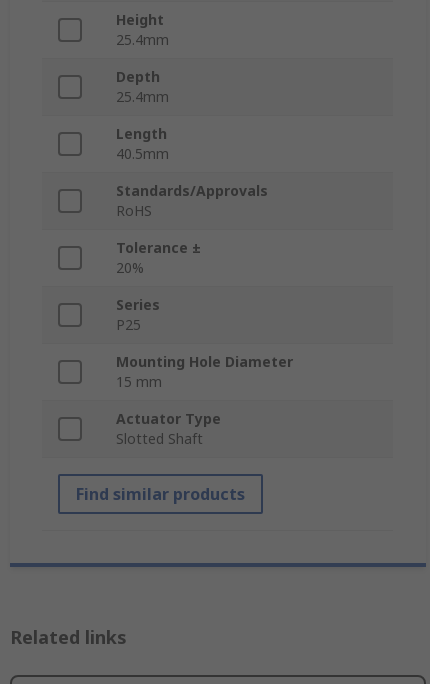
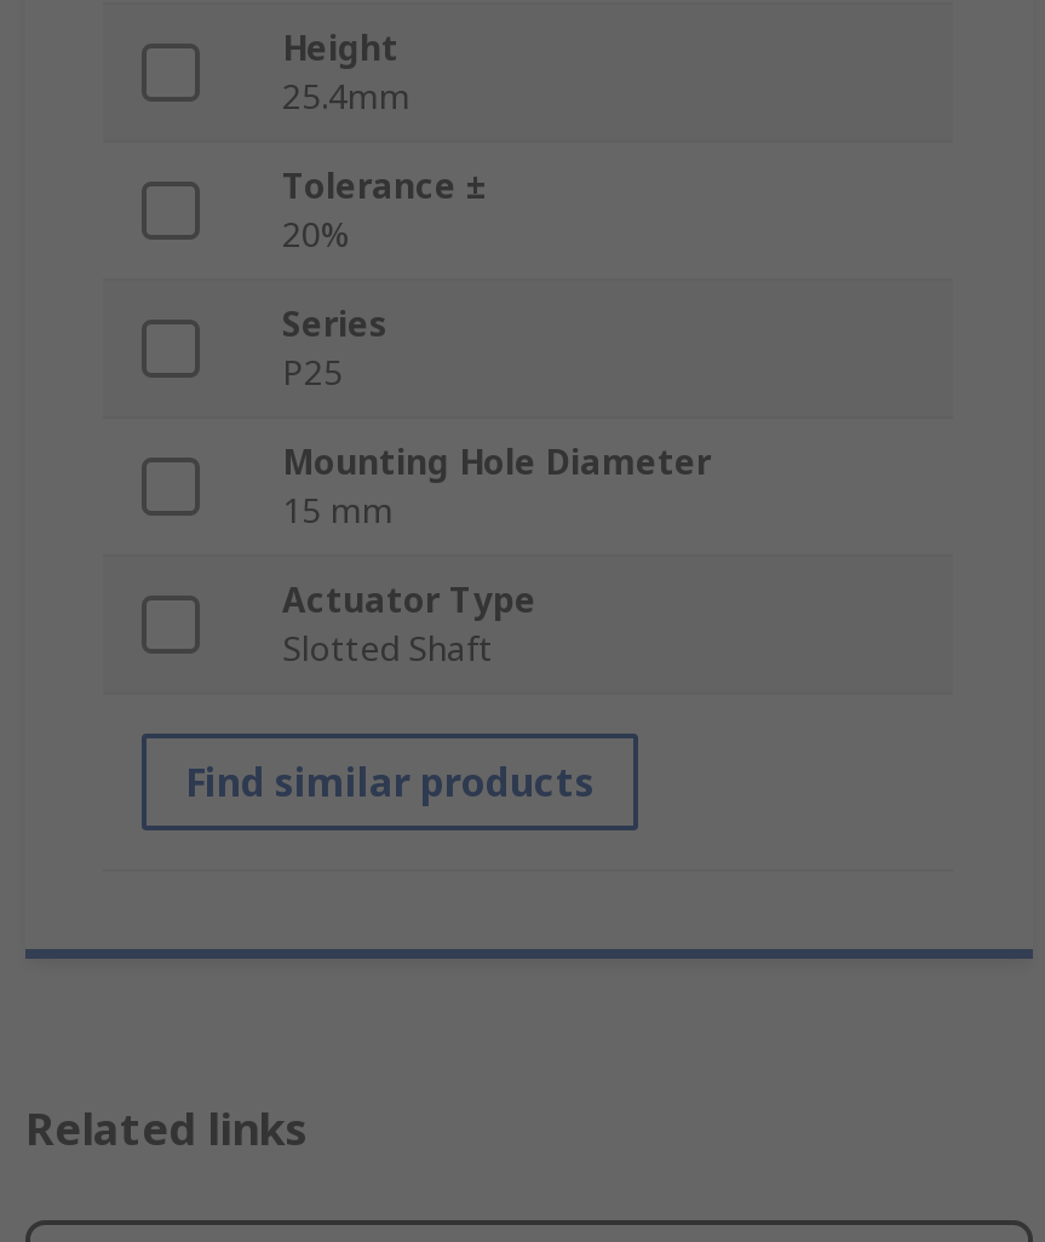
- Depth
- 25.4mm
- Length
- 40.5mm
- Standards/Approvals
- RoHS
